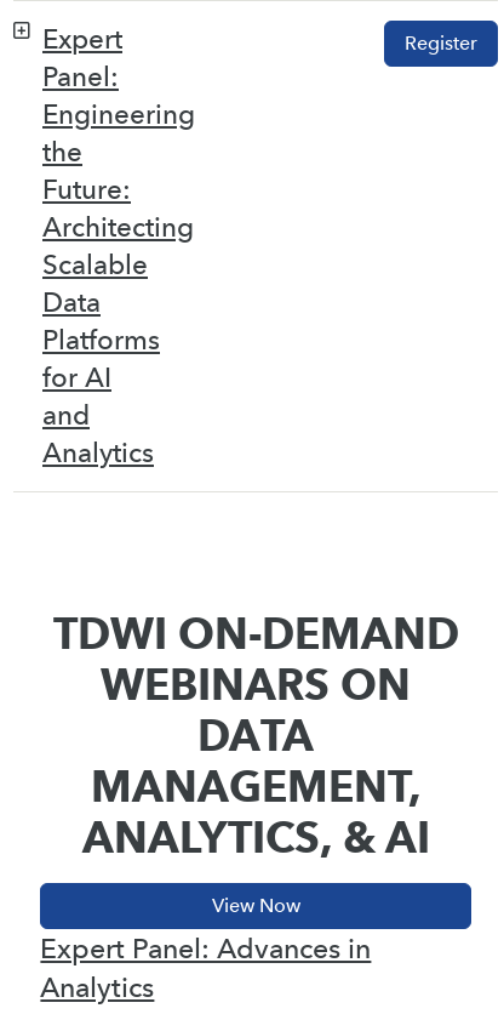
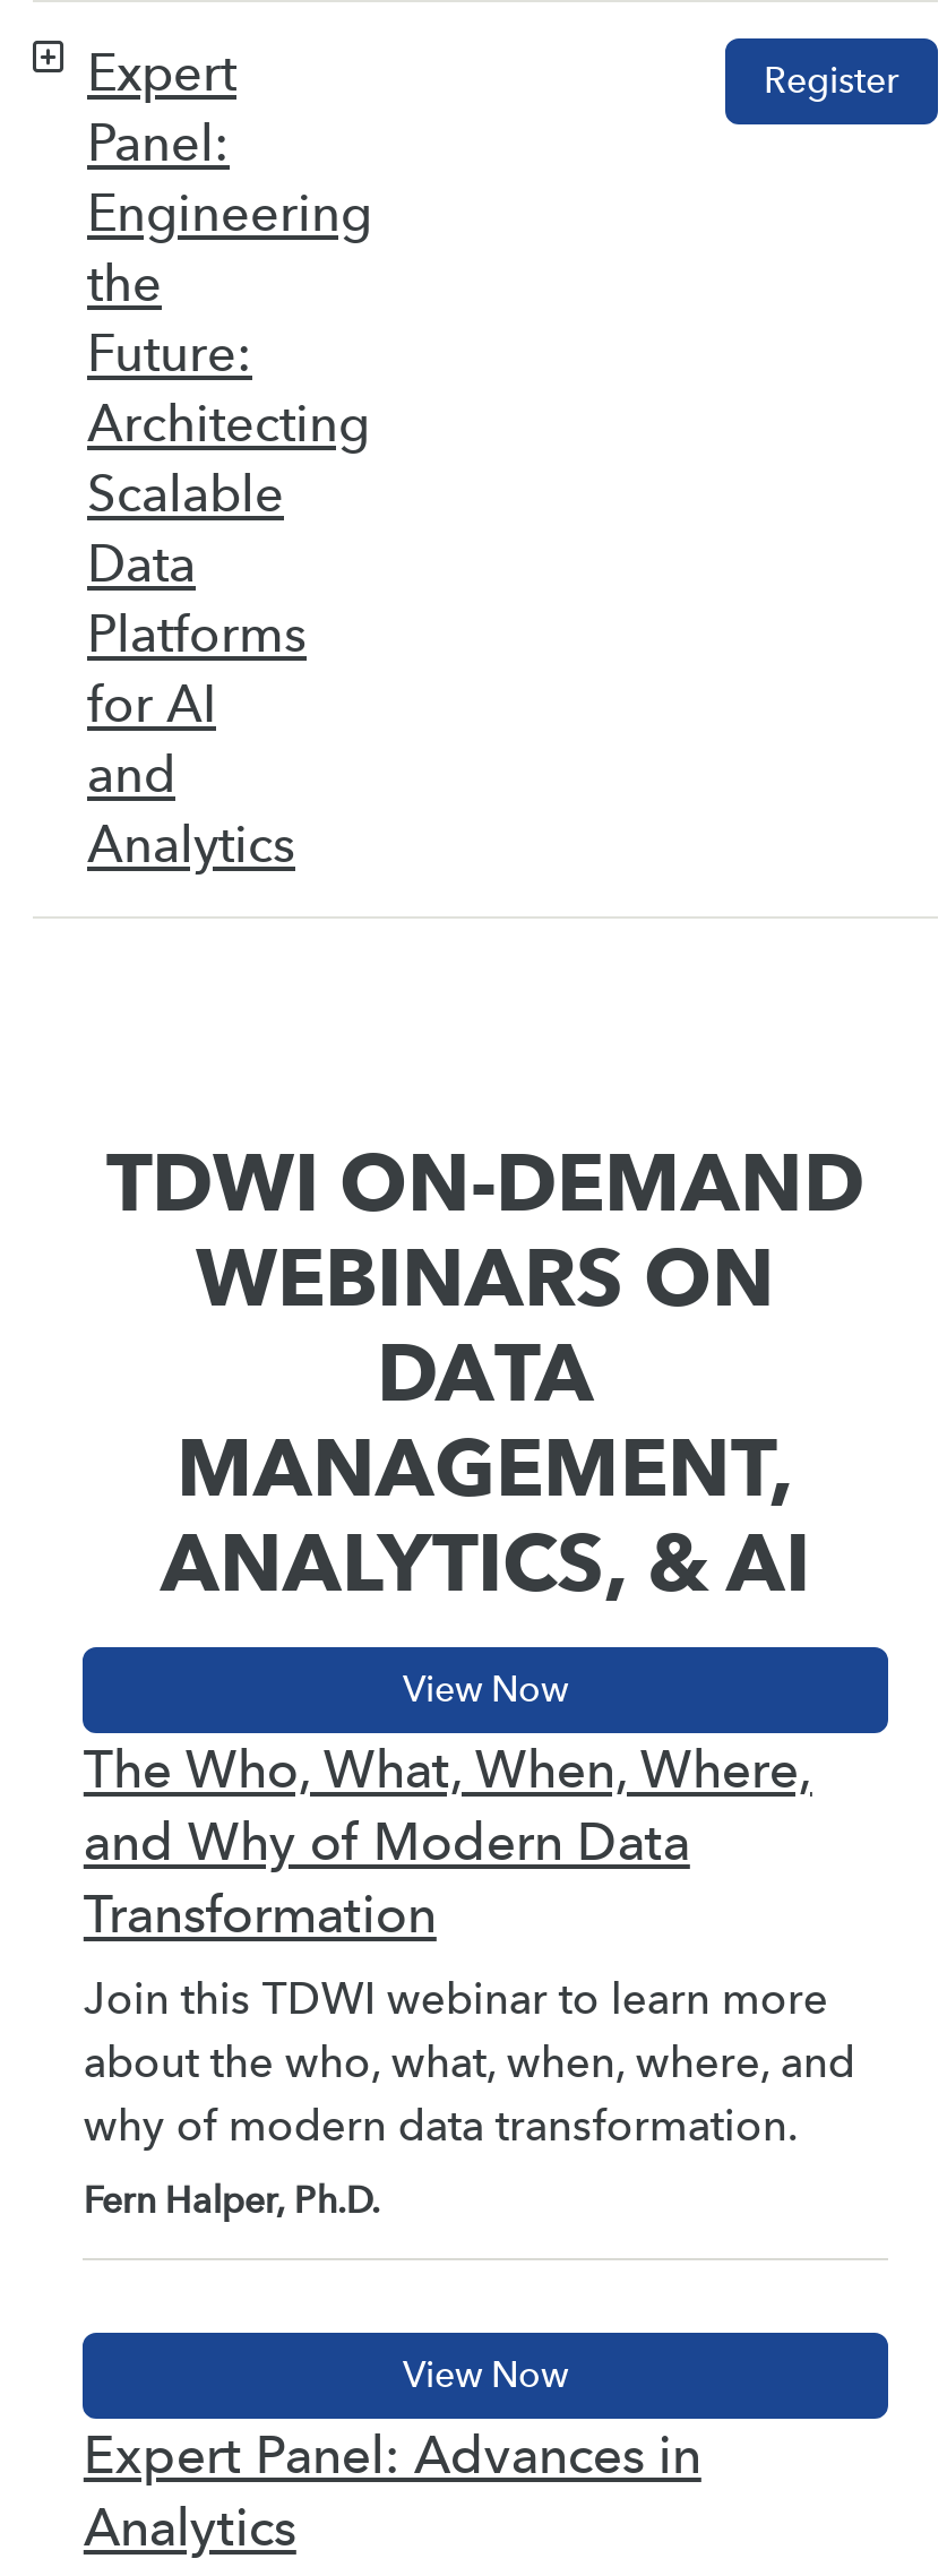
+ The Who, What, When, Where,
+ and Why of Modern Data
+ Transformation
+ Join this TDWI webinar to learn more
+ about the who, what, when, where, and
+ why of modern data transformation.
+ Fern Halper, Ph.D.
